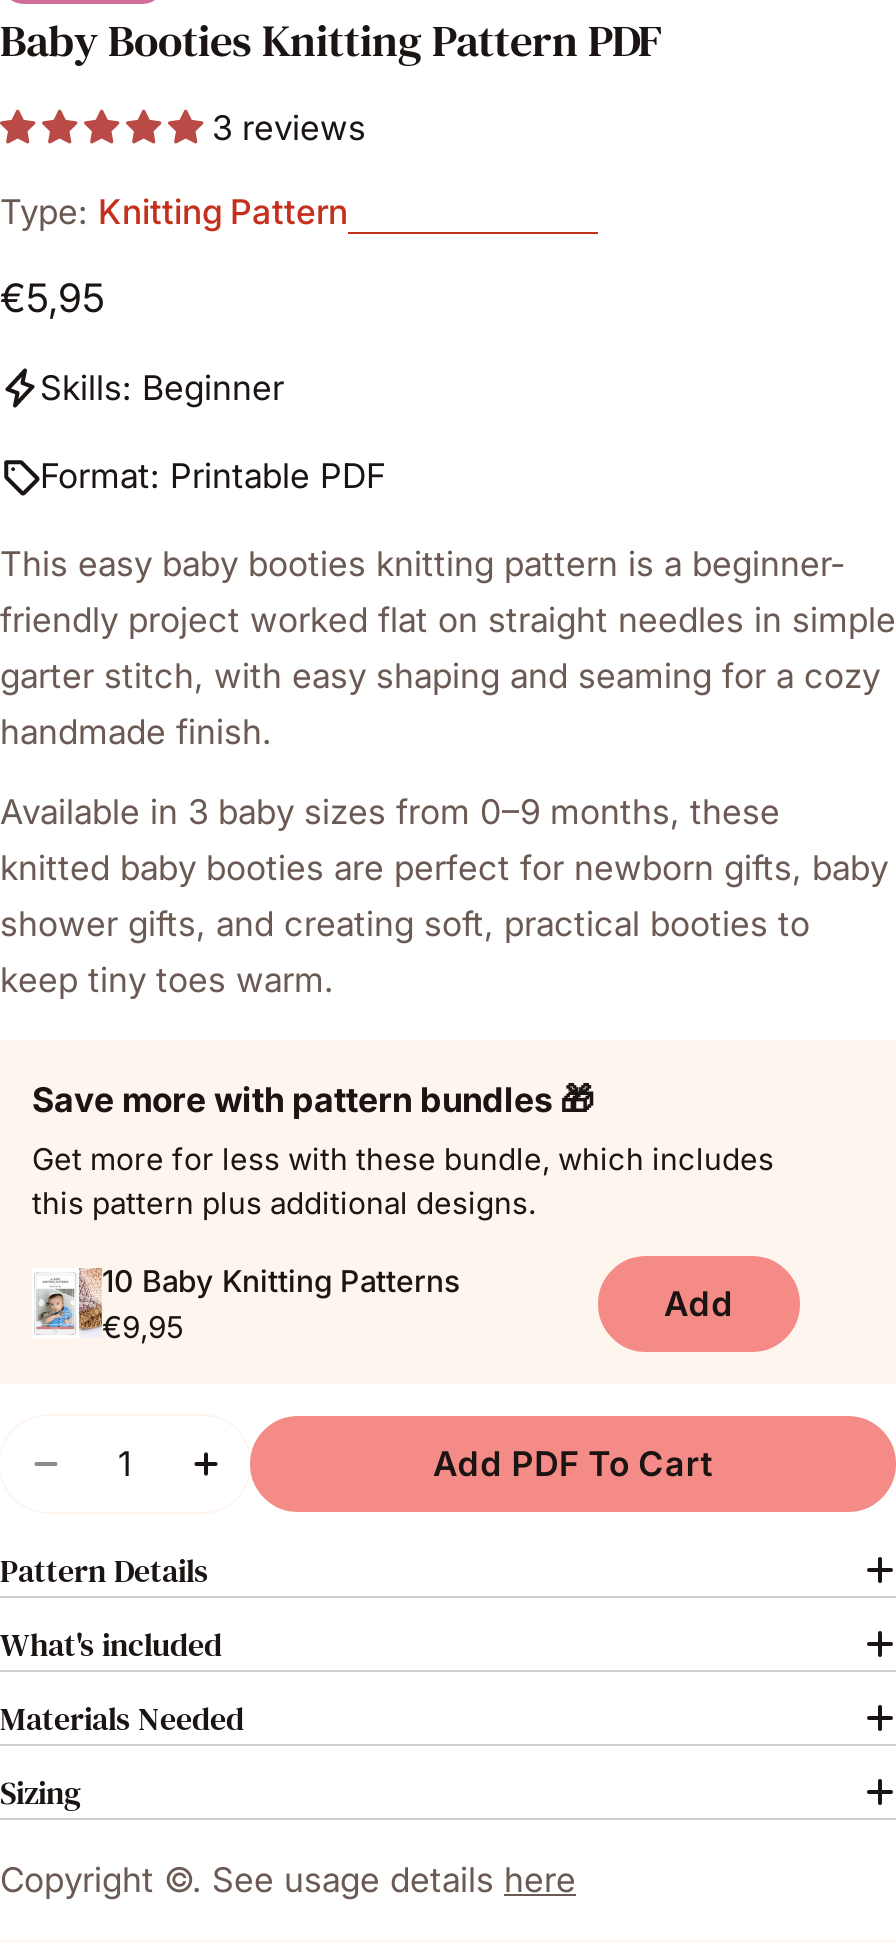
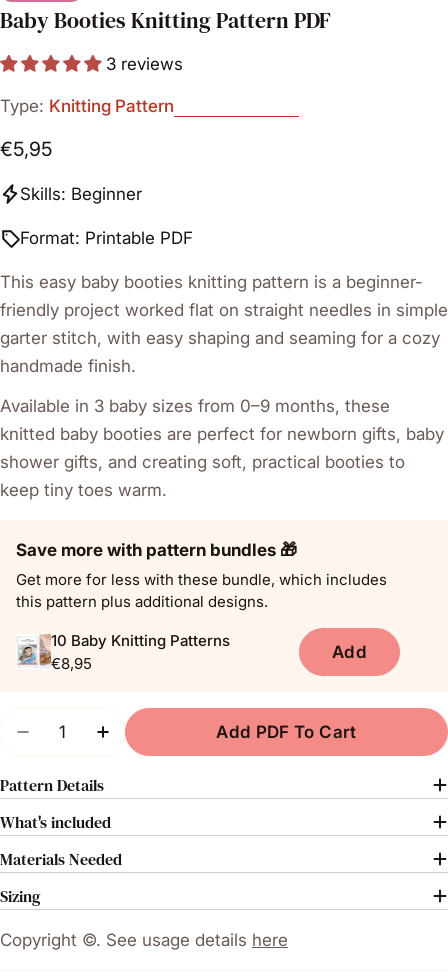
- €9,95
+ €8,95
